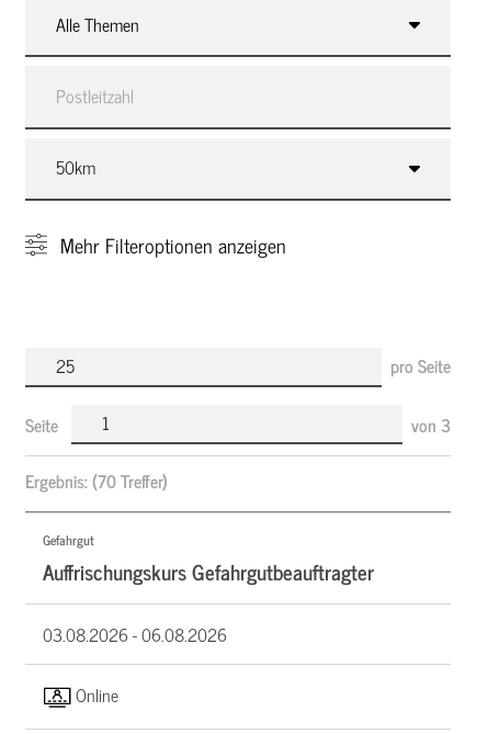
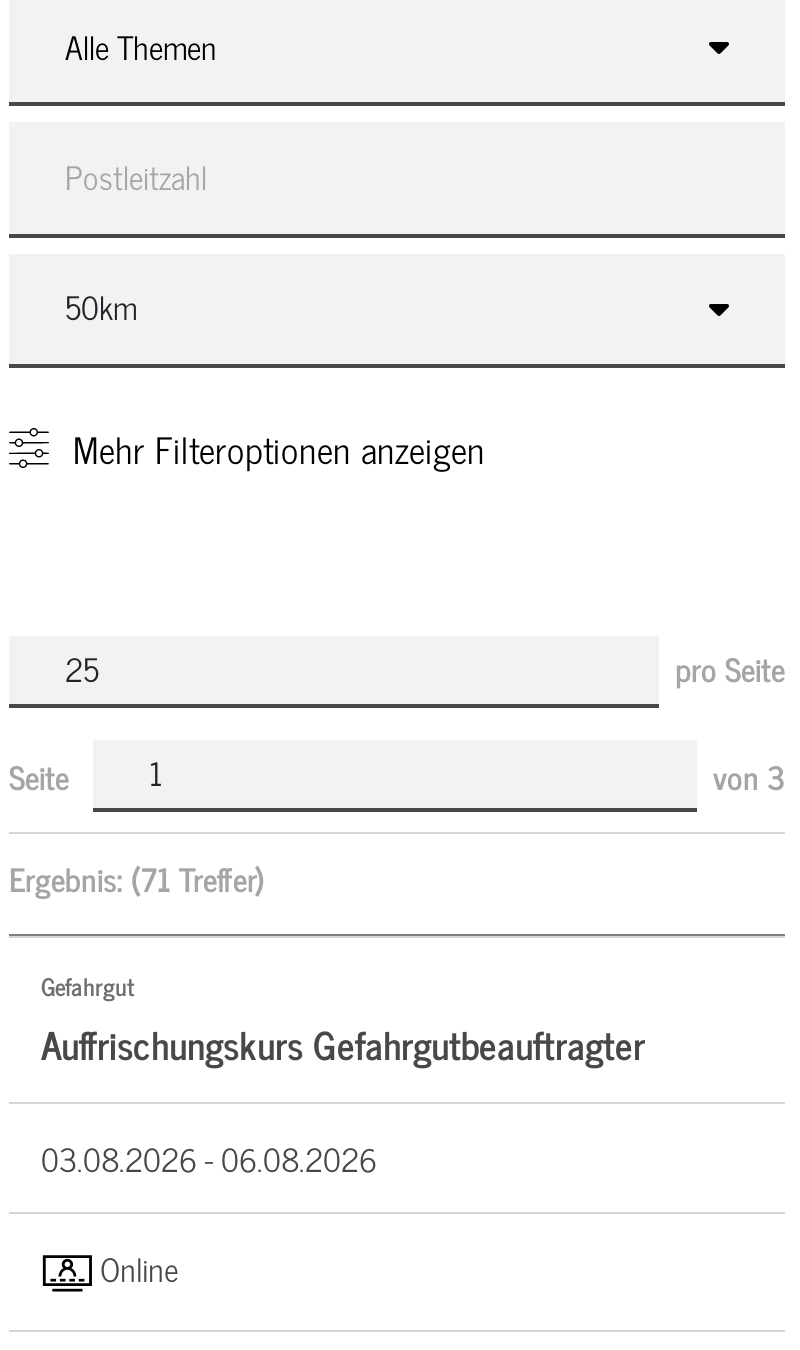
- Ergebnis: (70 Treffer)
+ Ergebnis: (71 Treffer)
